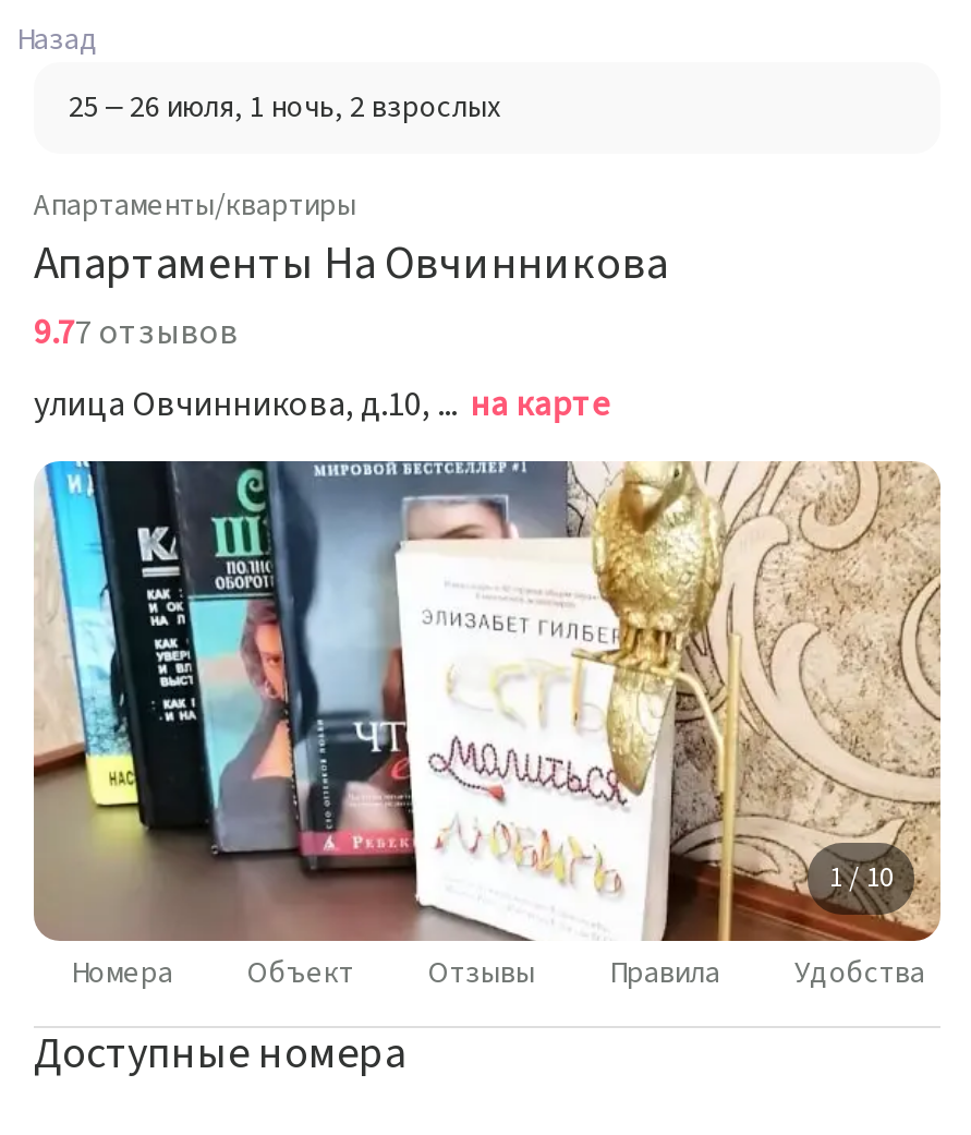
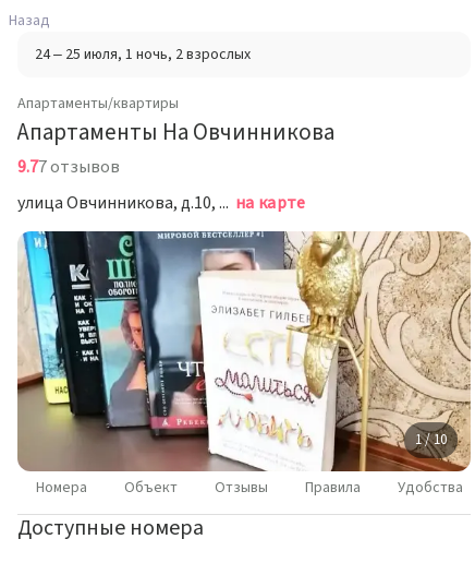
- 25 – 26 июля, 1 ночь, 2 взрослых
+ 24 – 25 июля, 1 ночь, 2 взрослых
